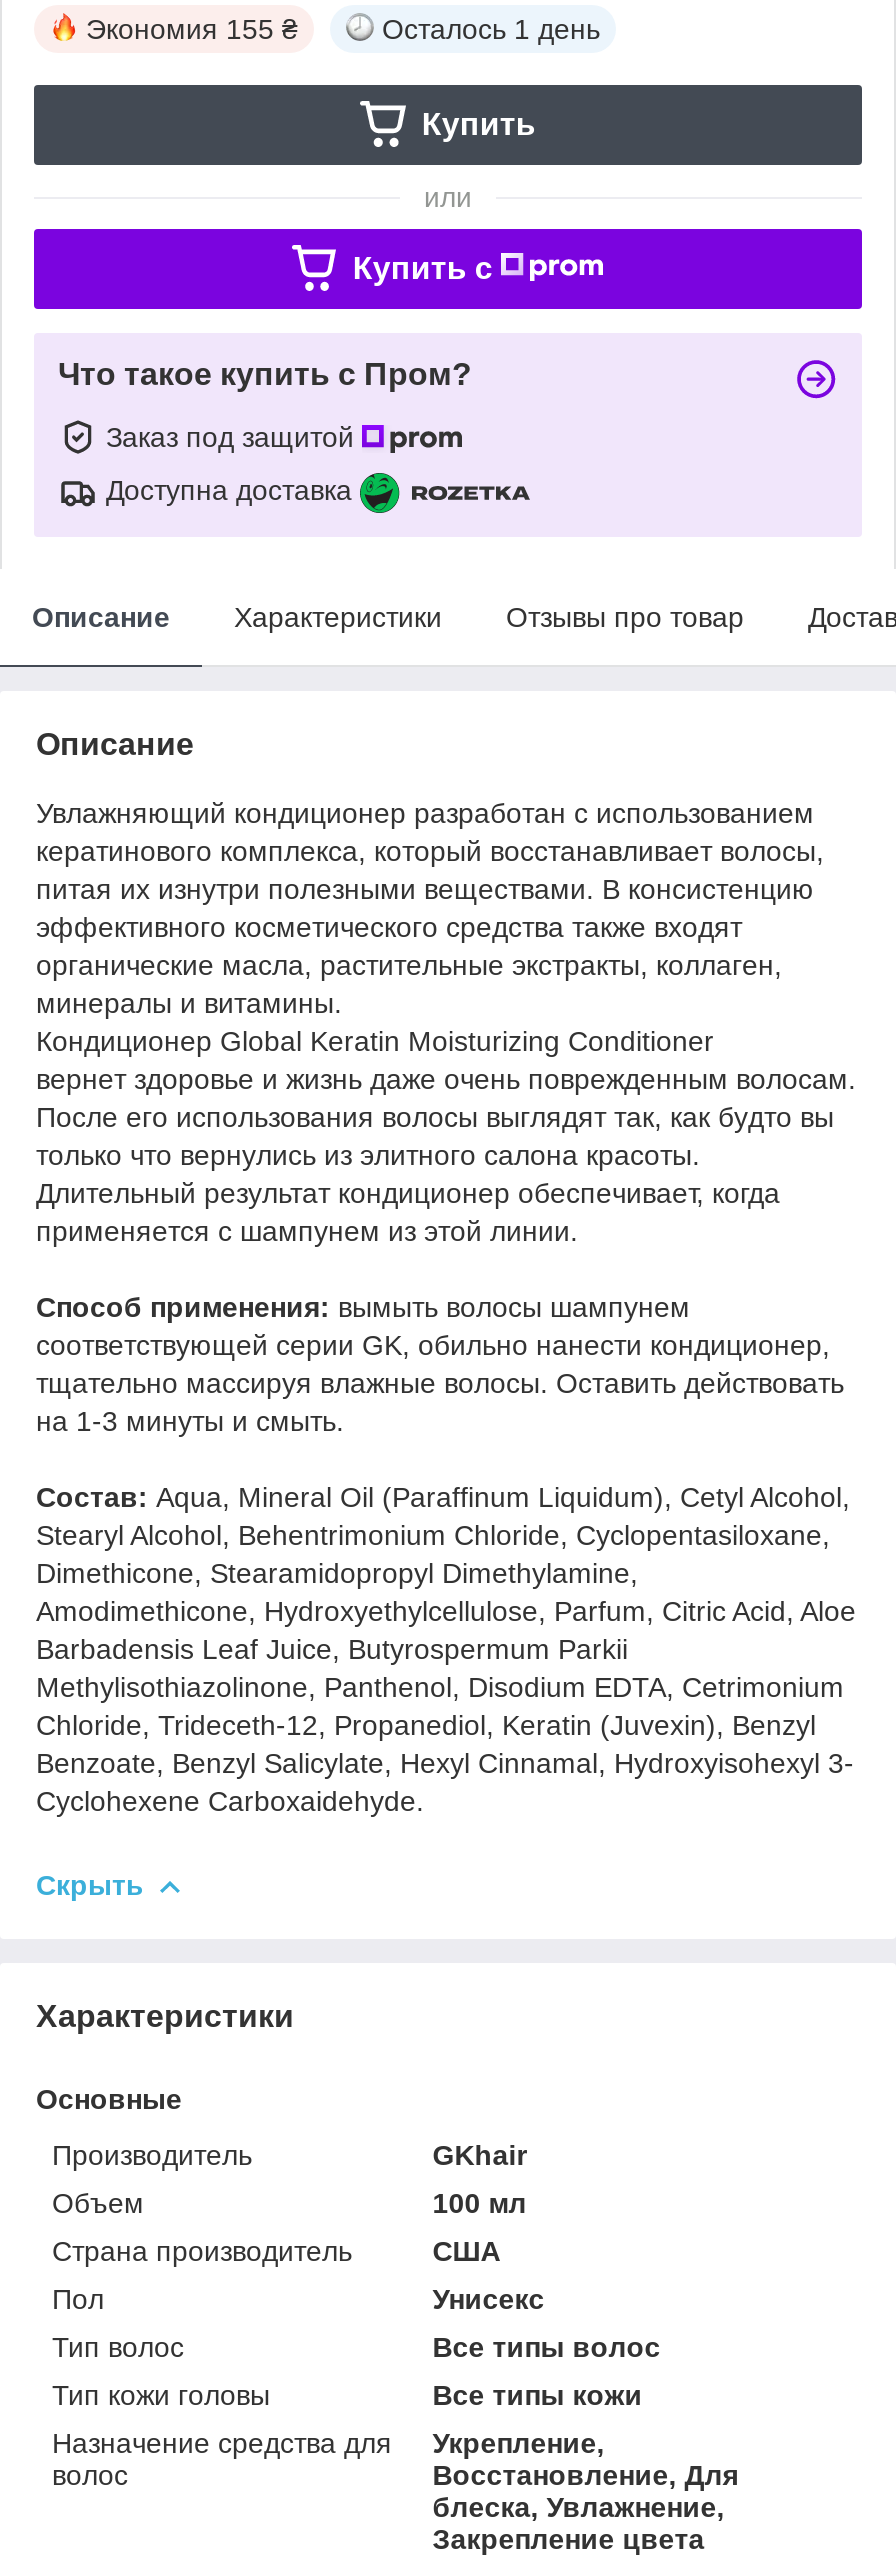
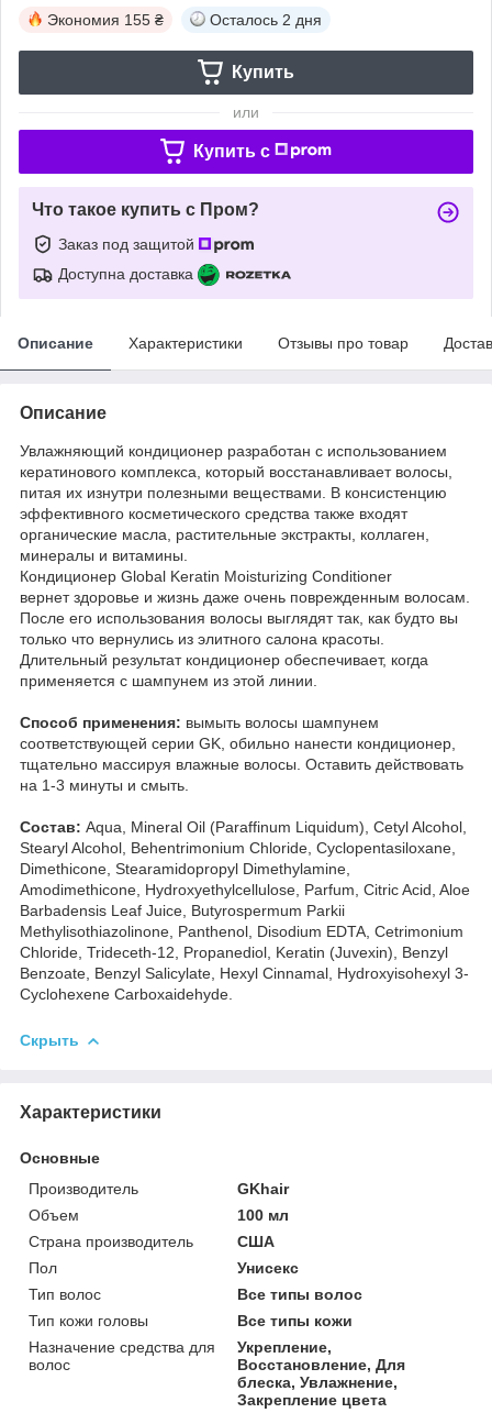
- Осталось 1 день
+ Осталось 2 дня
